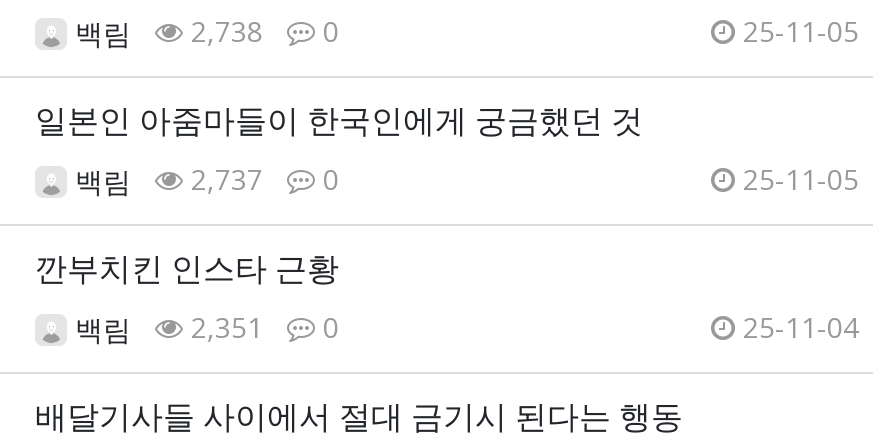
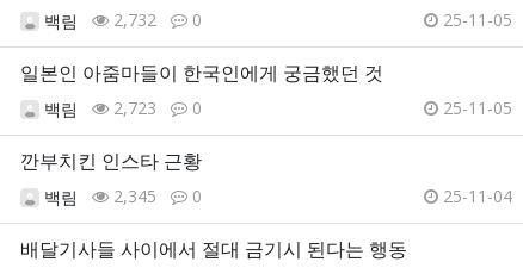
- 백림 2,738 0
+ 백림 2,732 0

- 백림 2,737 0
+ 백림 2,723 0

- 백림 2,351 0
+ 백림 2,345 0
